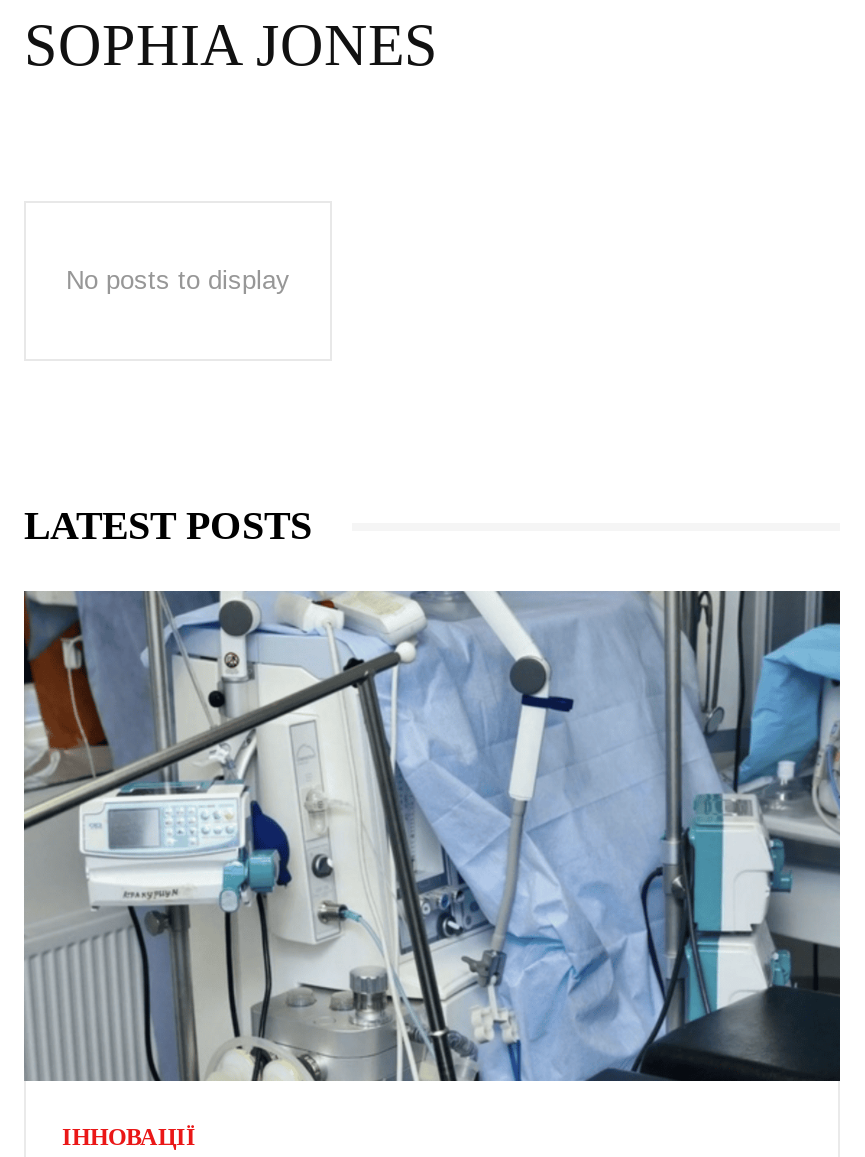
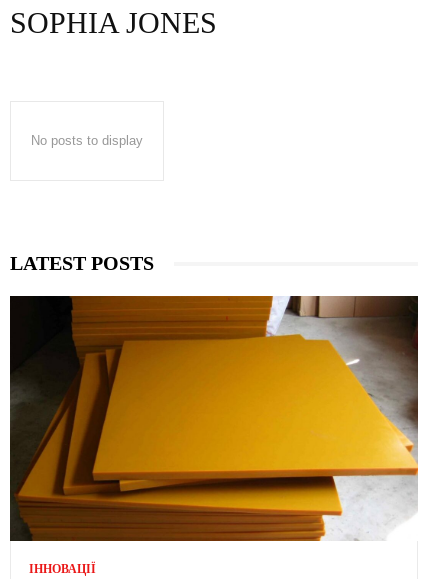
- [image]
+ [image]
